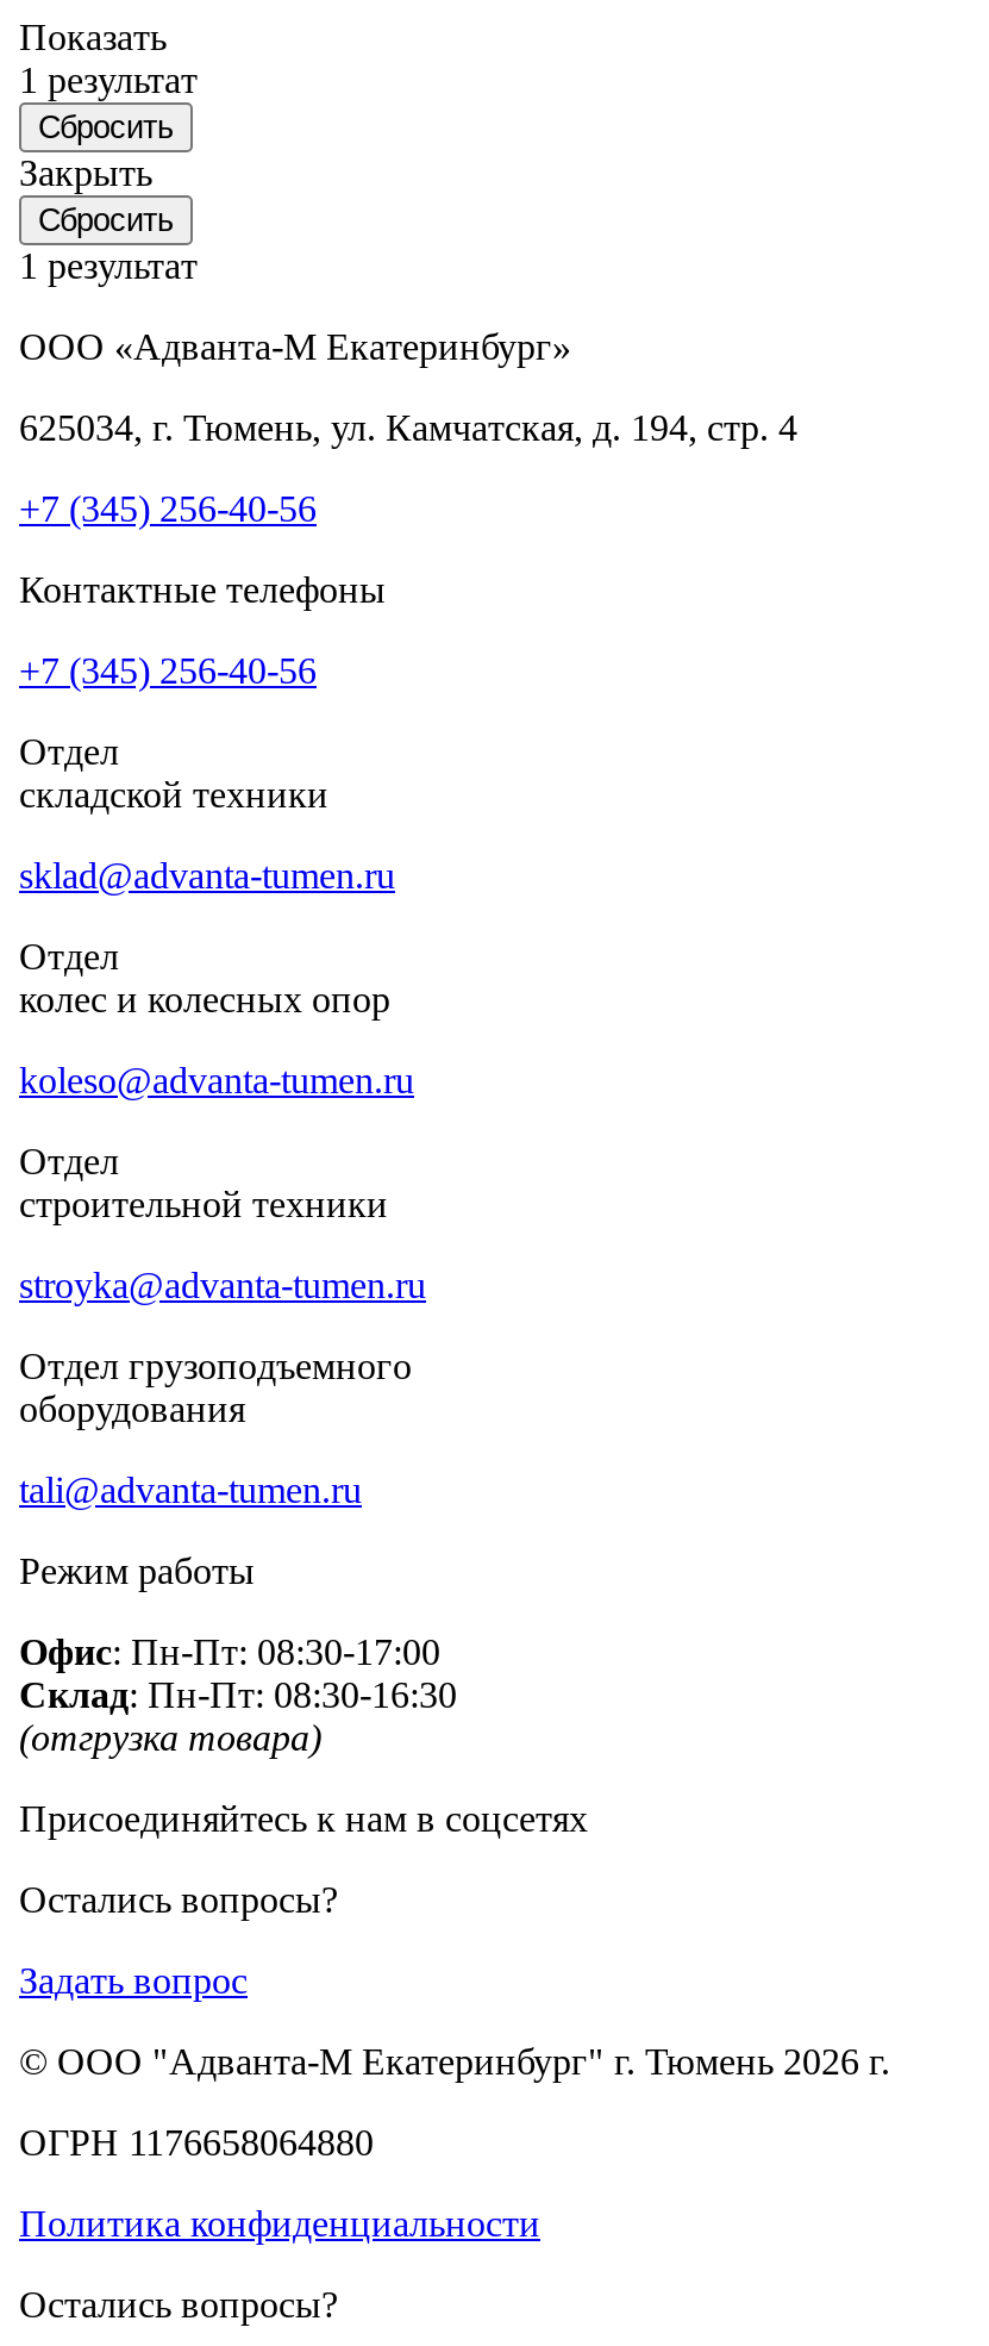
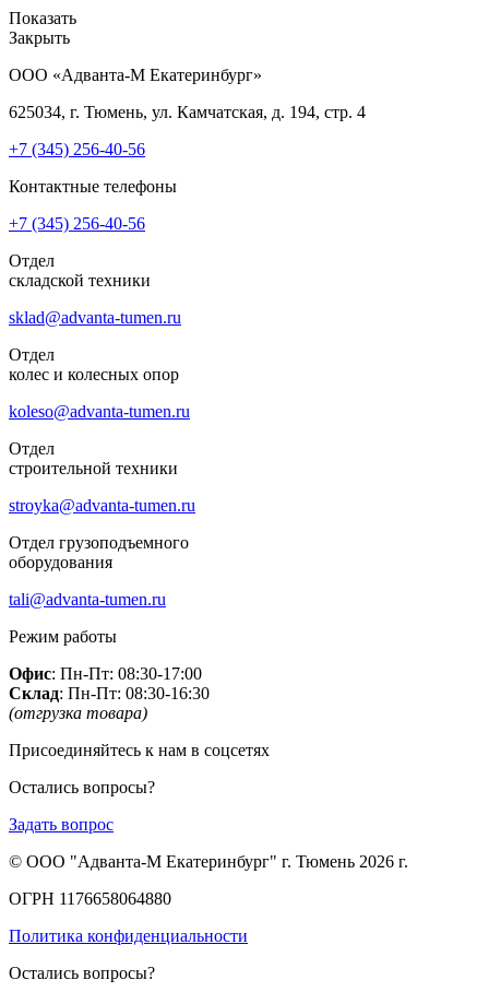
- 1 результат
- Сбросить

- Сбросить
- 1результат
